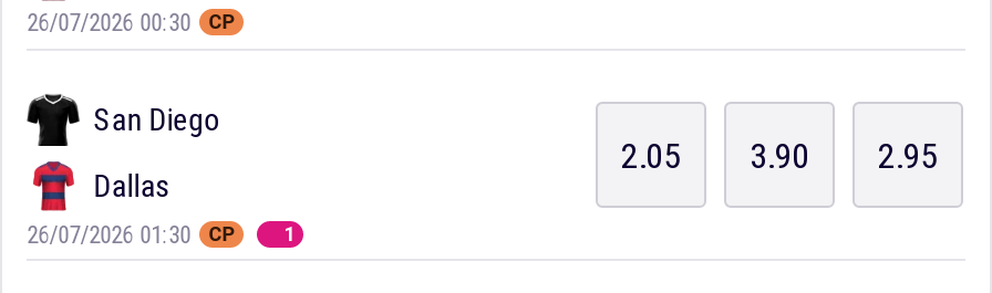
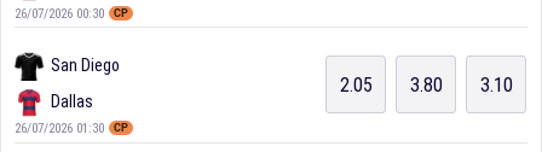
- 3.90
+ 3.80

- 2.95
+ 3.10

- 1
